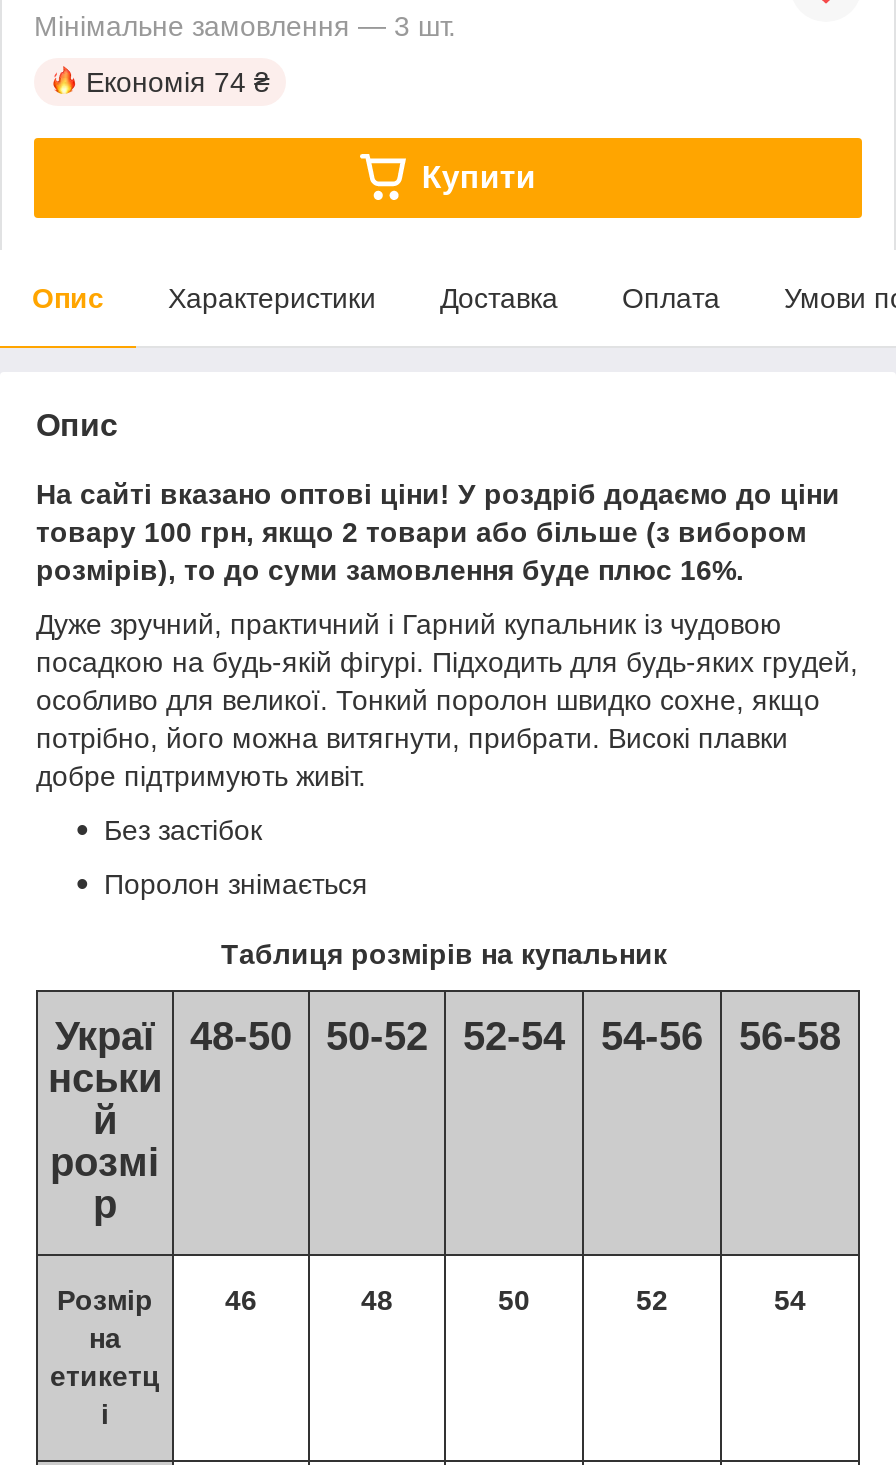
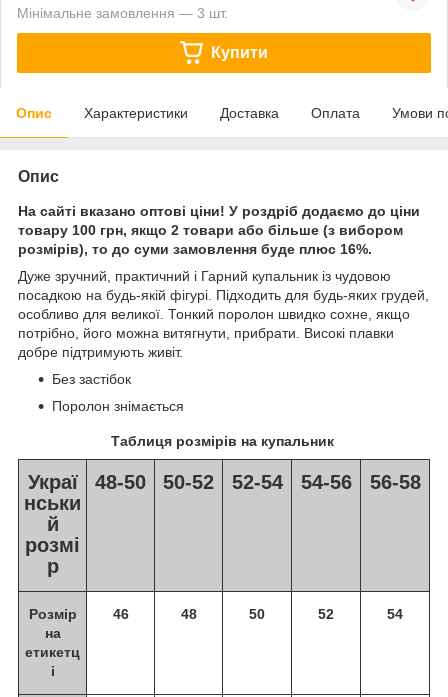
- Економія 74 ₴
